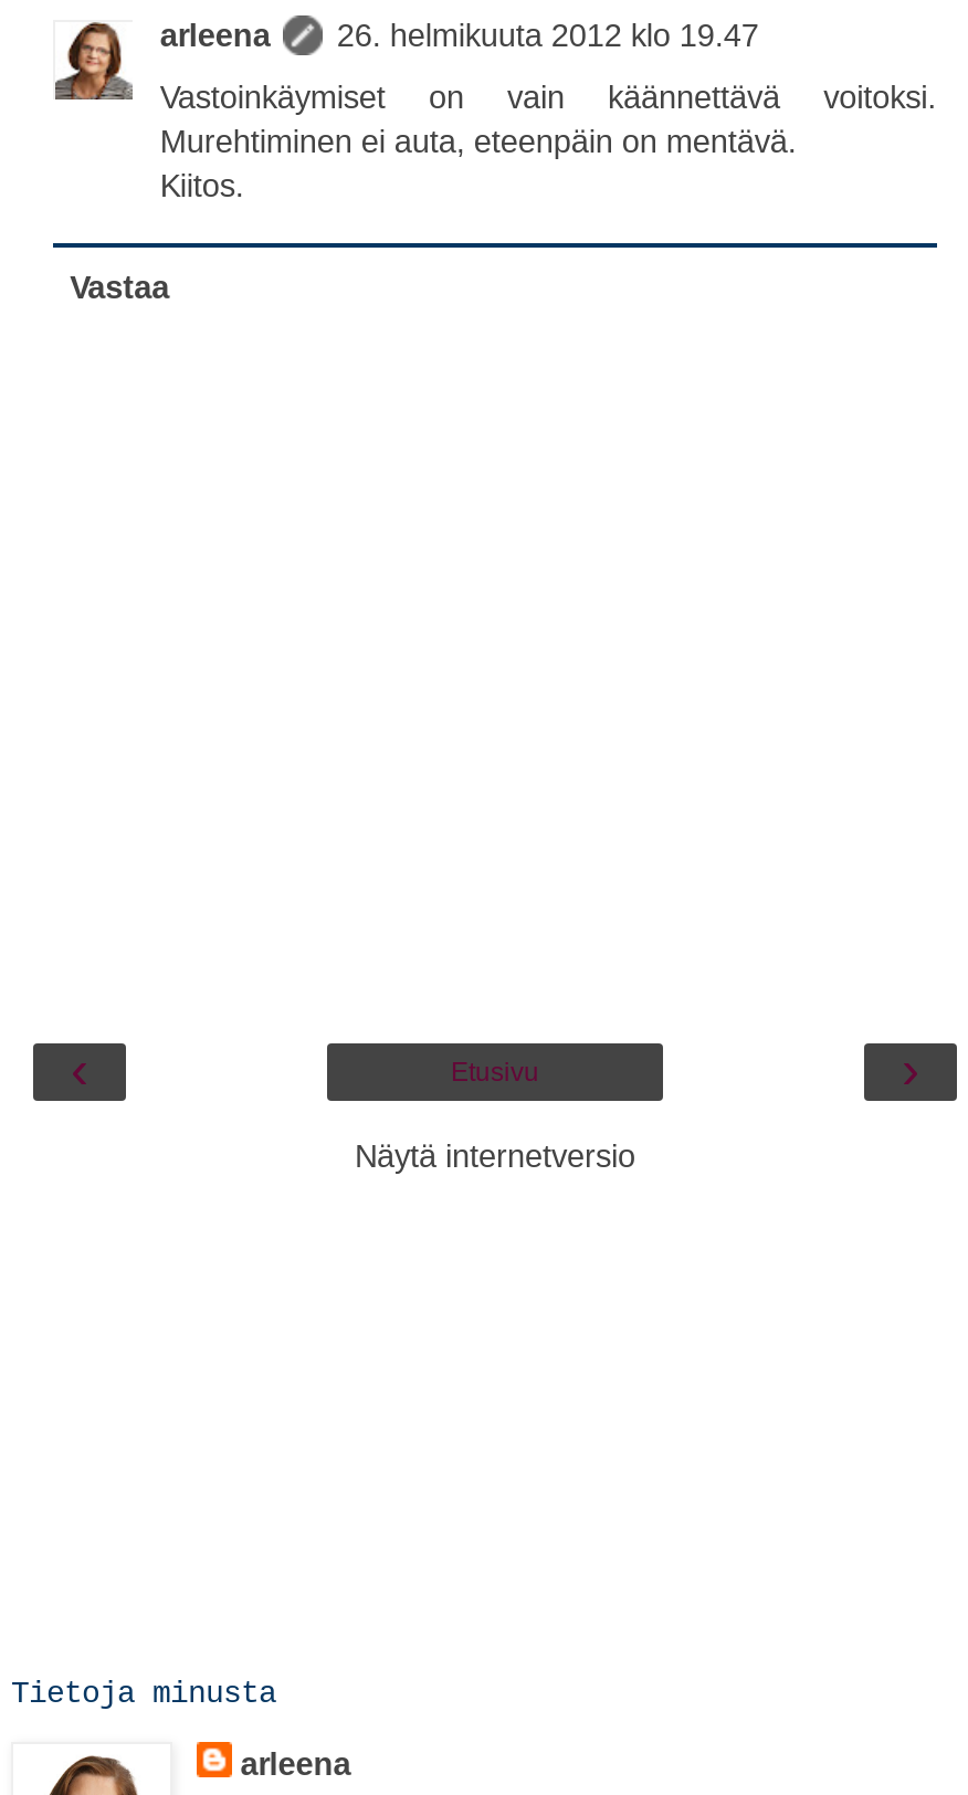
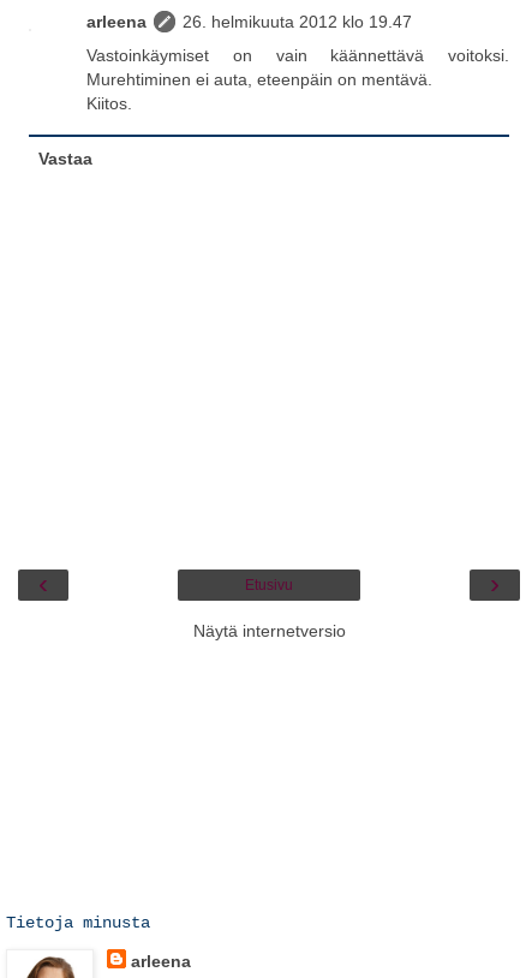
- [image]
